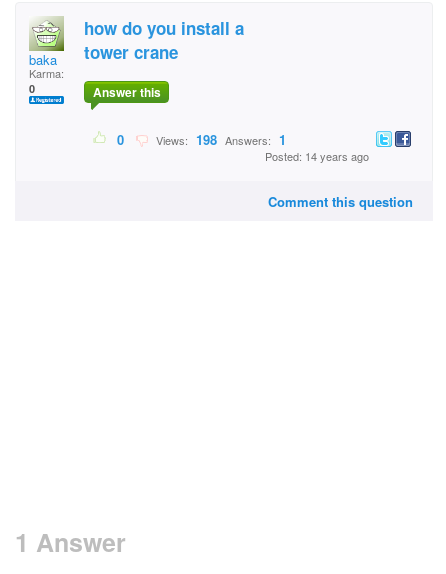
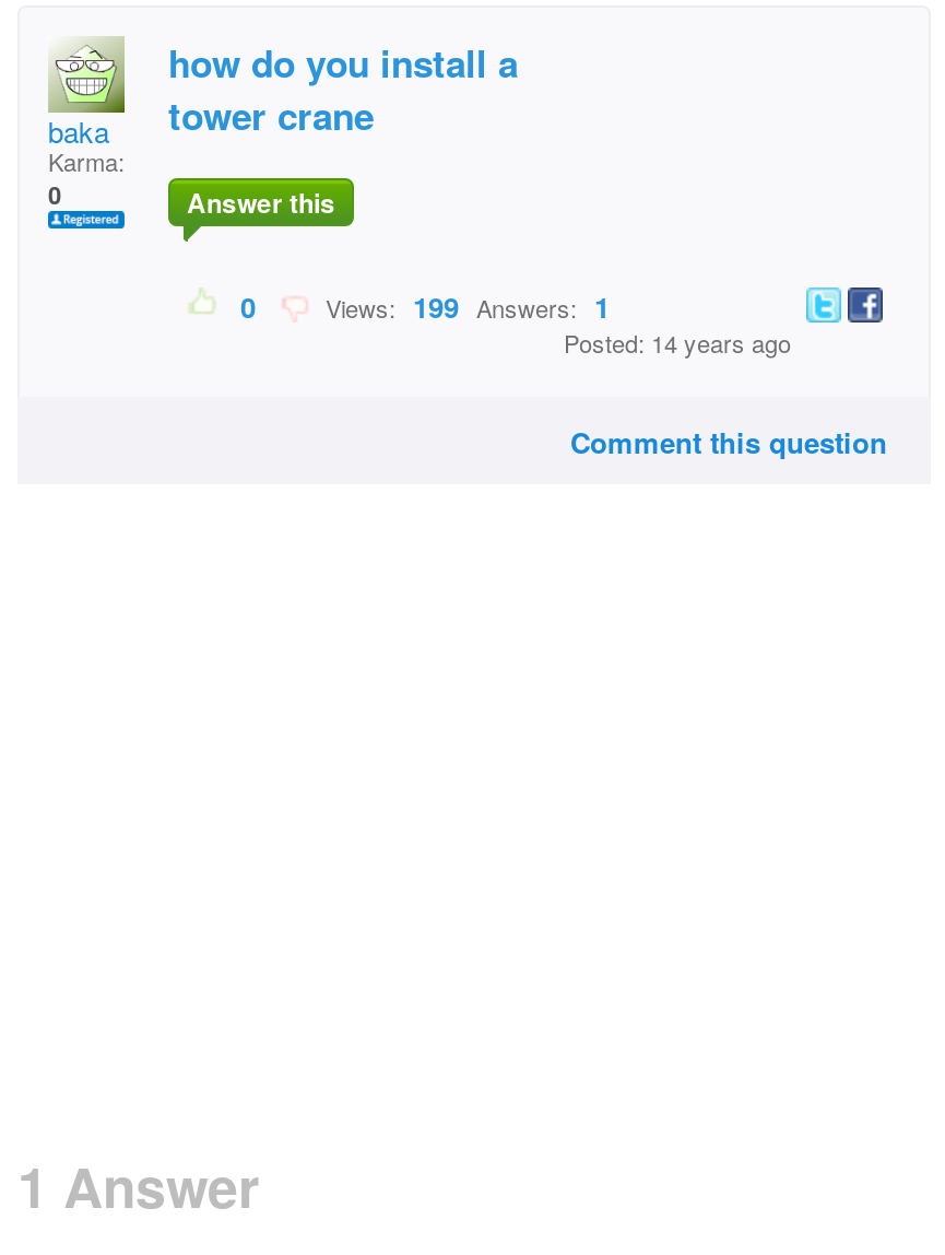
- Views: 198 Answers: 1
+ Views: 199 Answers: 1
